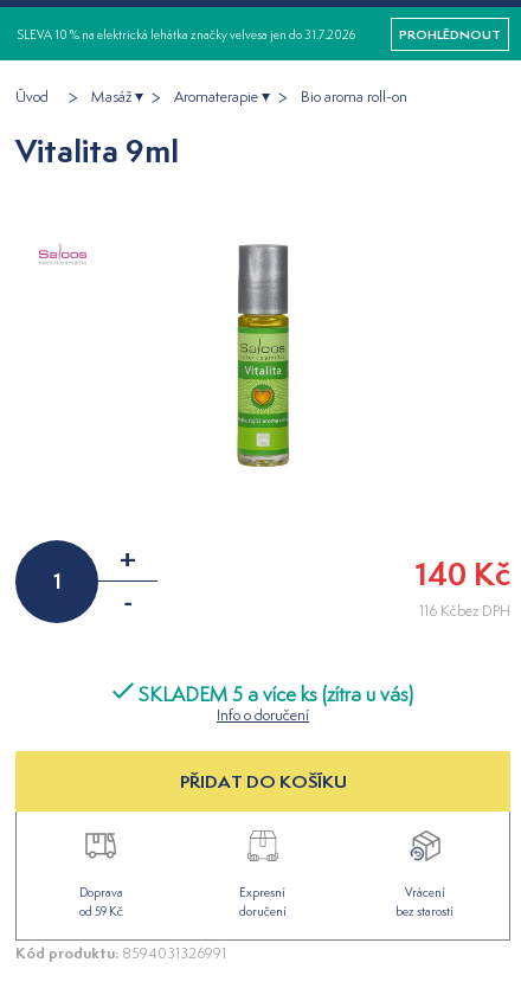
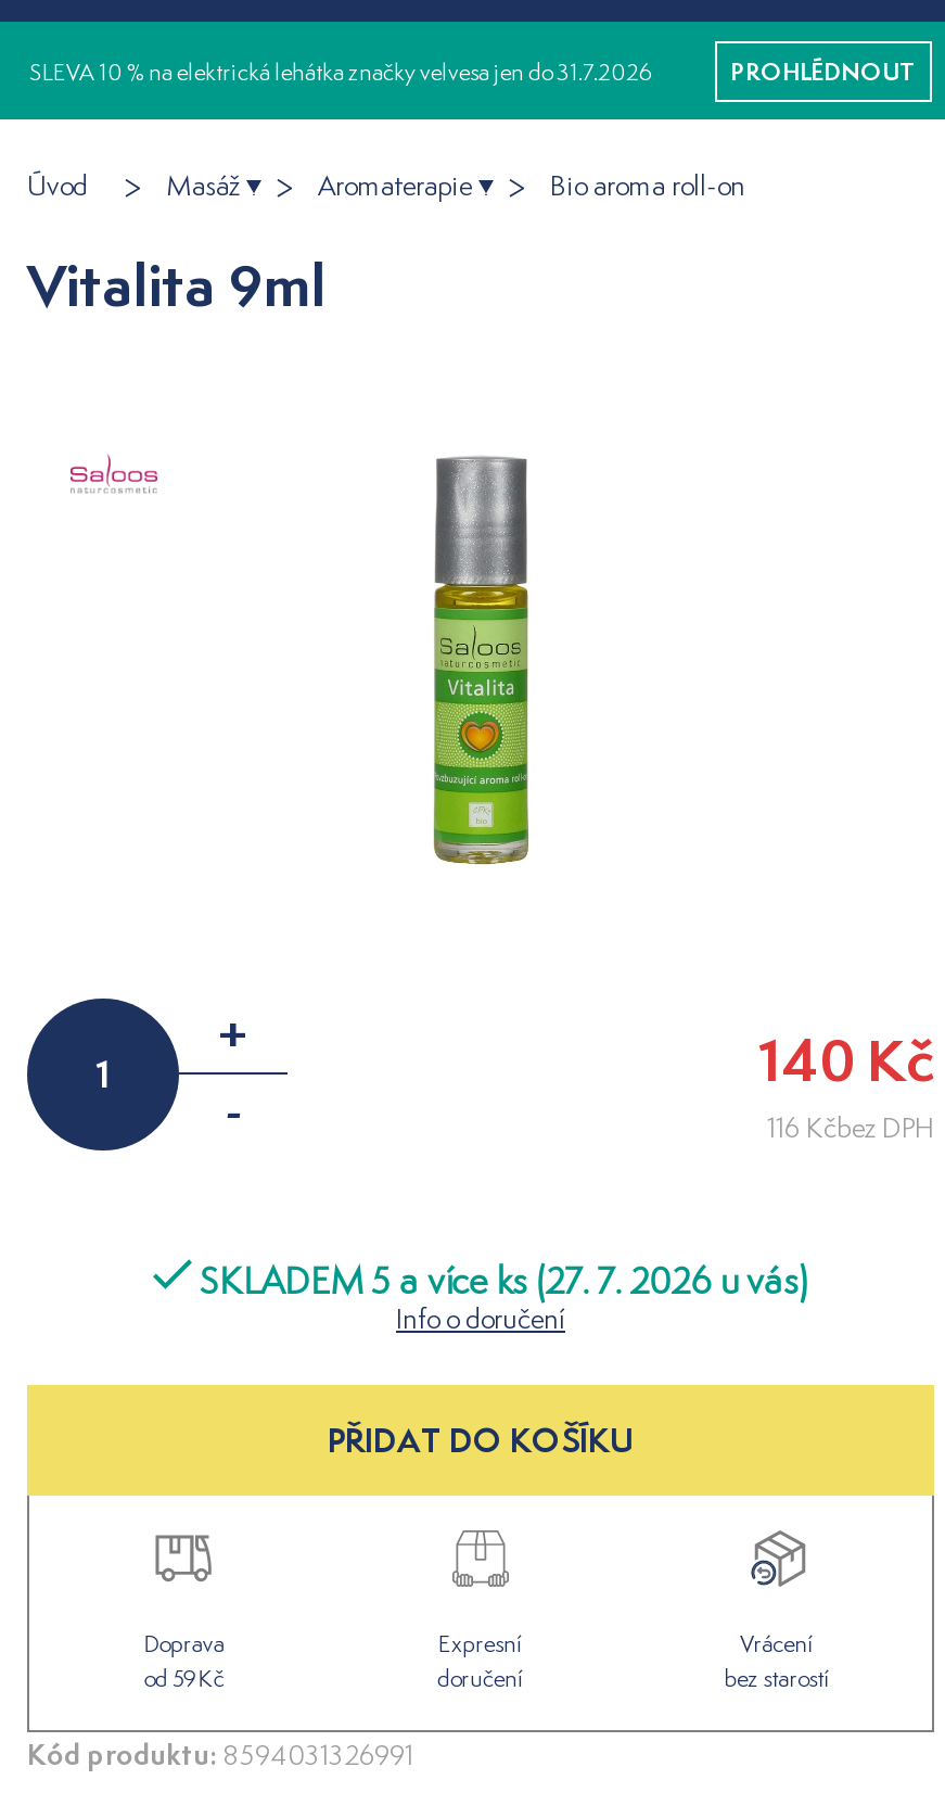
- SKLADEM 5 a více ks (zítra u vás)
+ SKLADEM 5 a více ks (27. 7. 2026 u vás)
